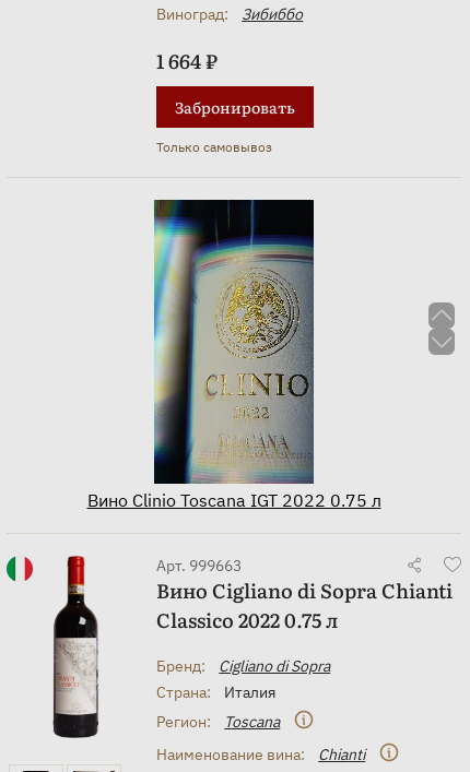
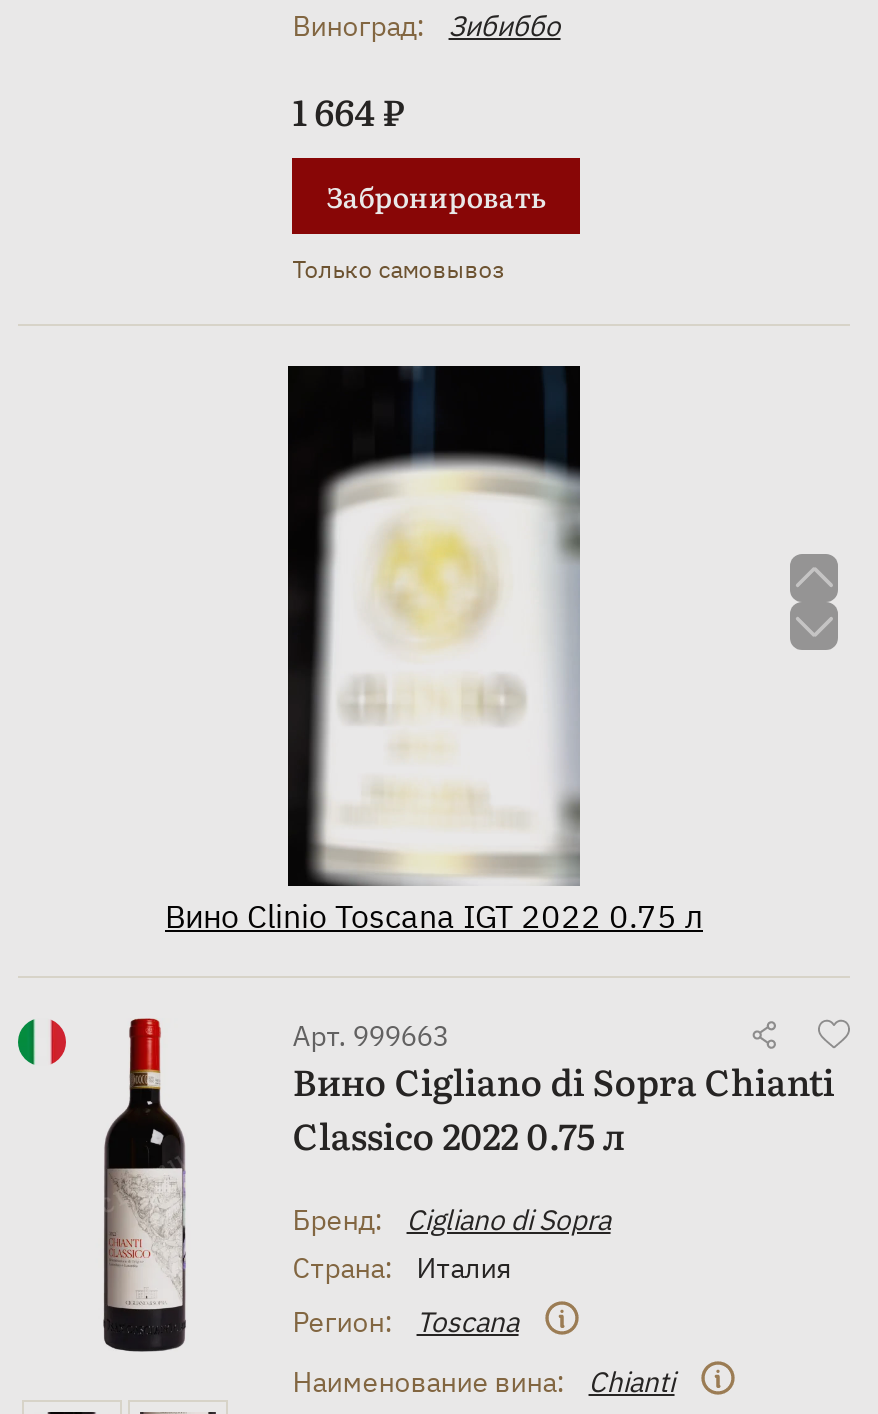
- [image]
+ [image]
